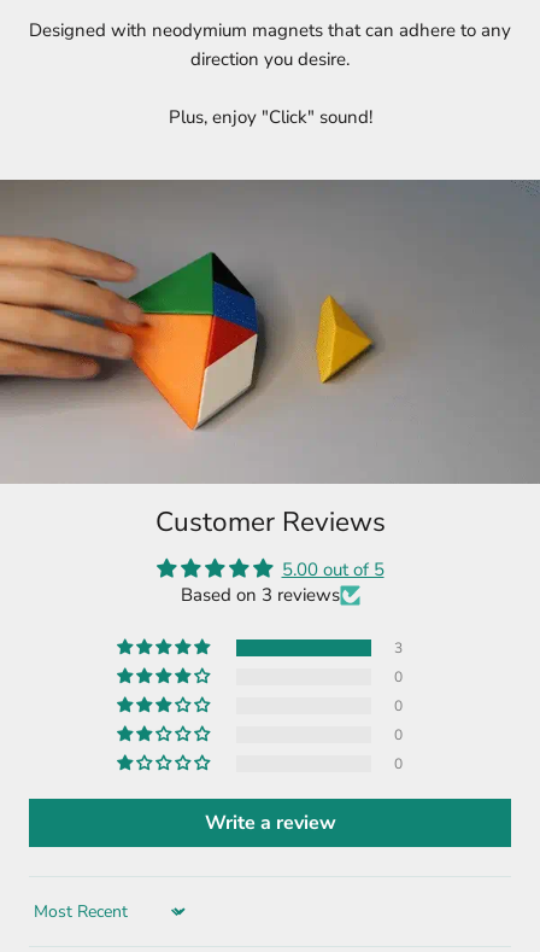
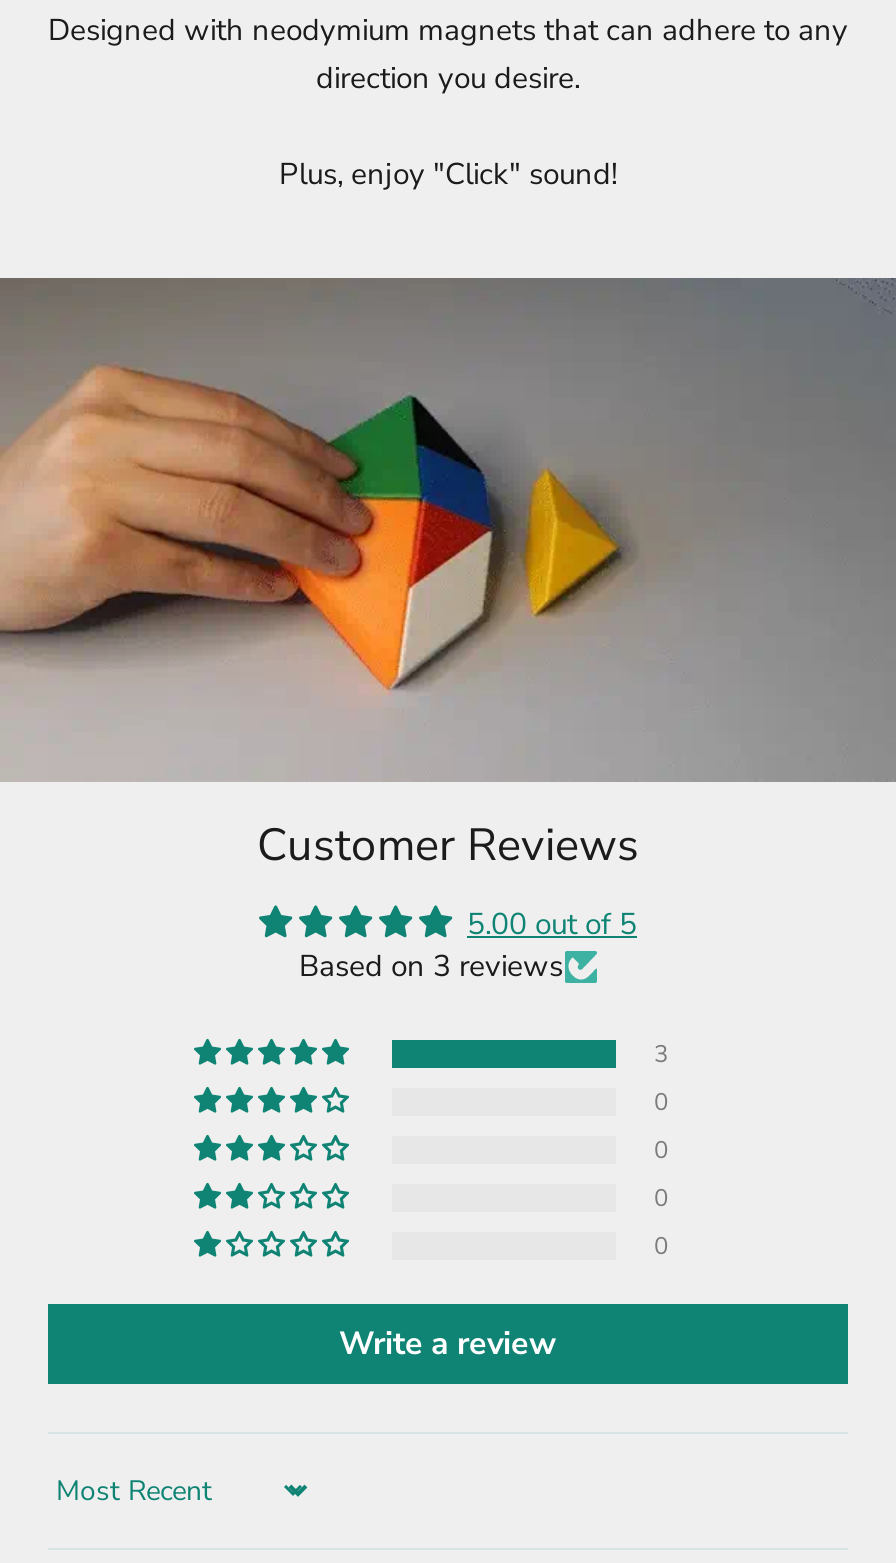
- [image]
+ [image]
